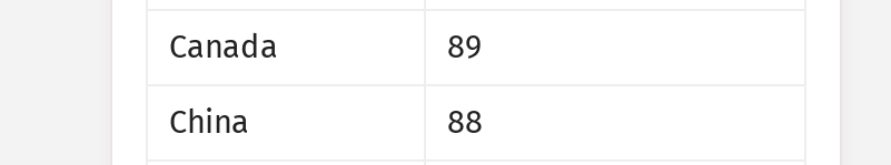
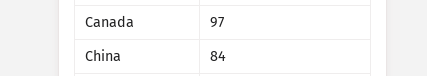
- 89
+ 97

- 88
+ 84
